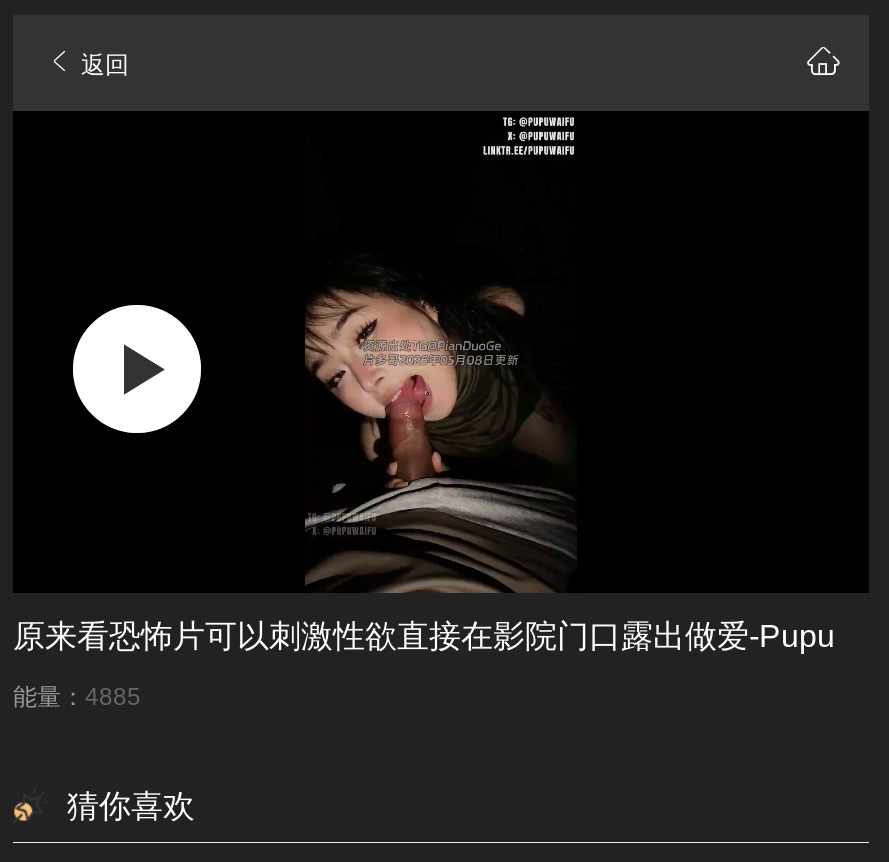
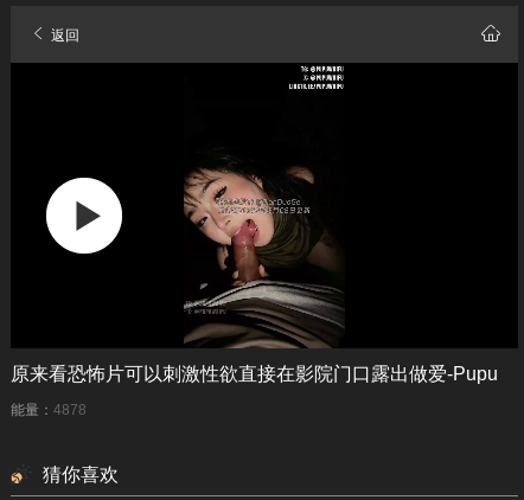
- 能量：4885
+ 能量：4878
